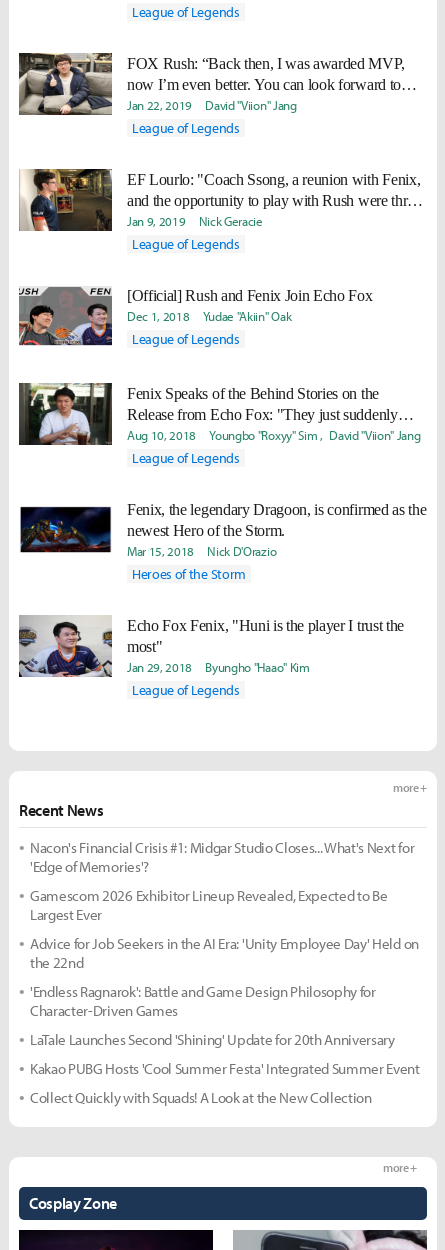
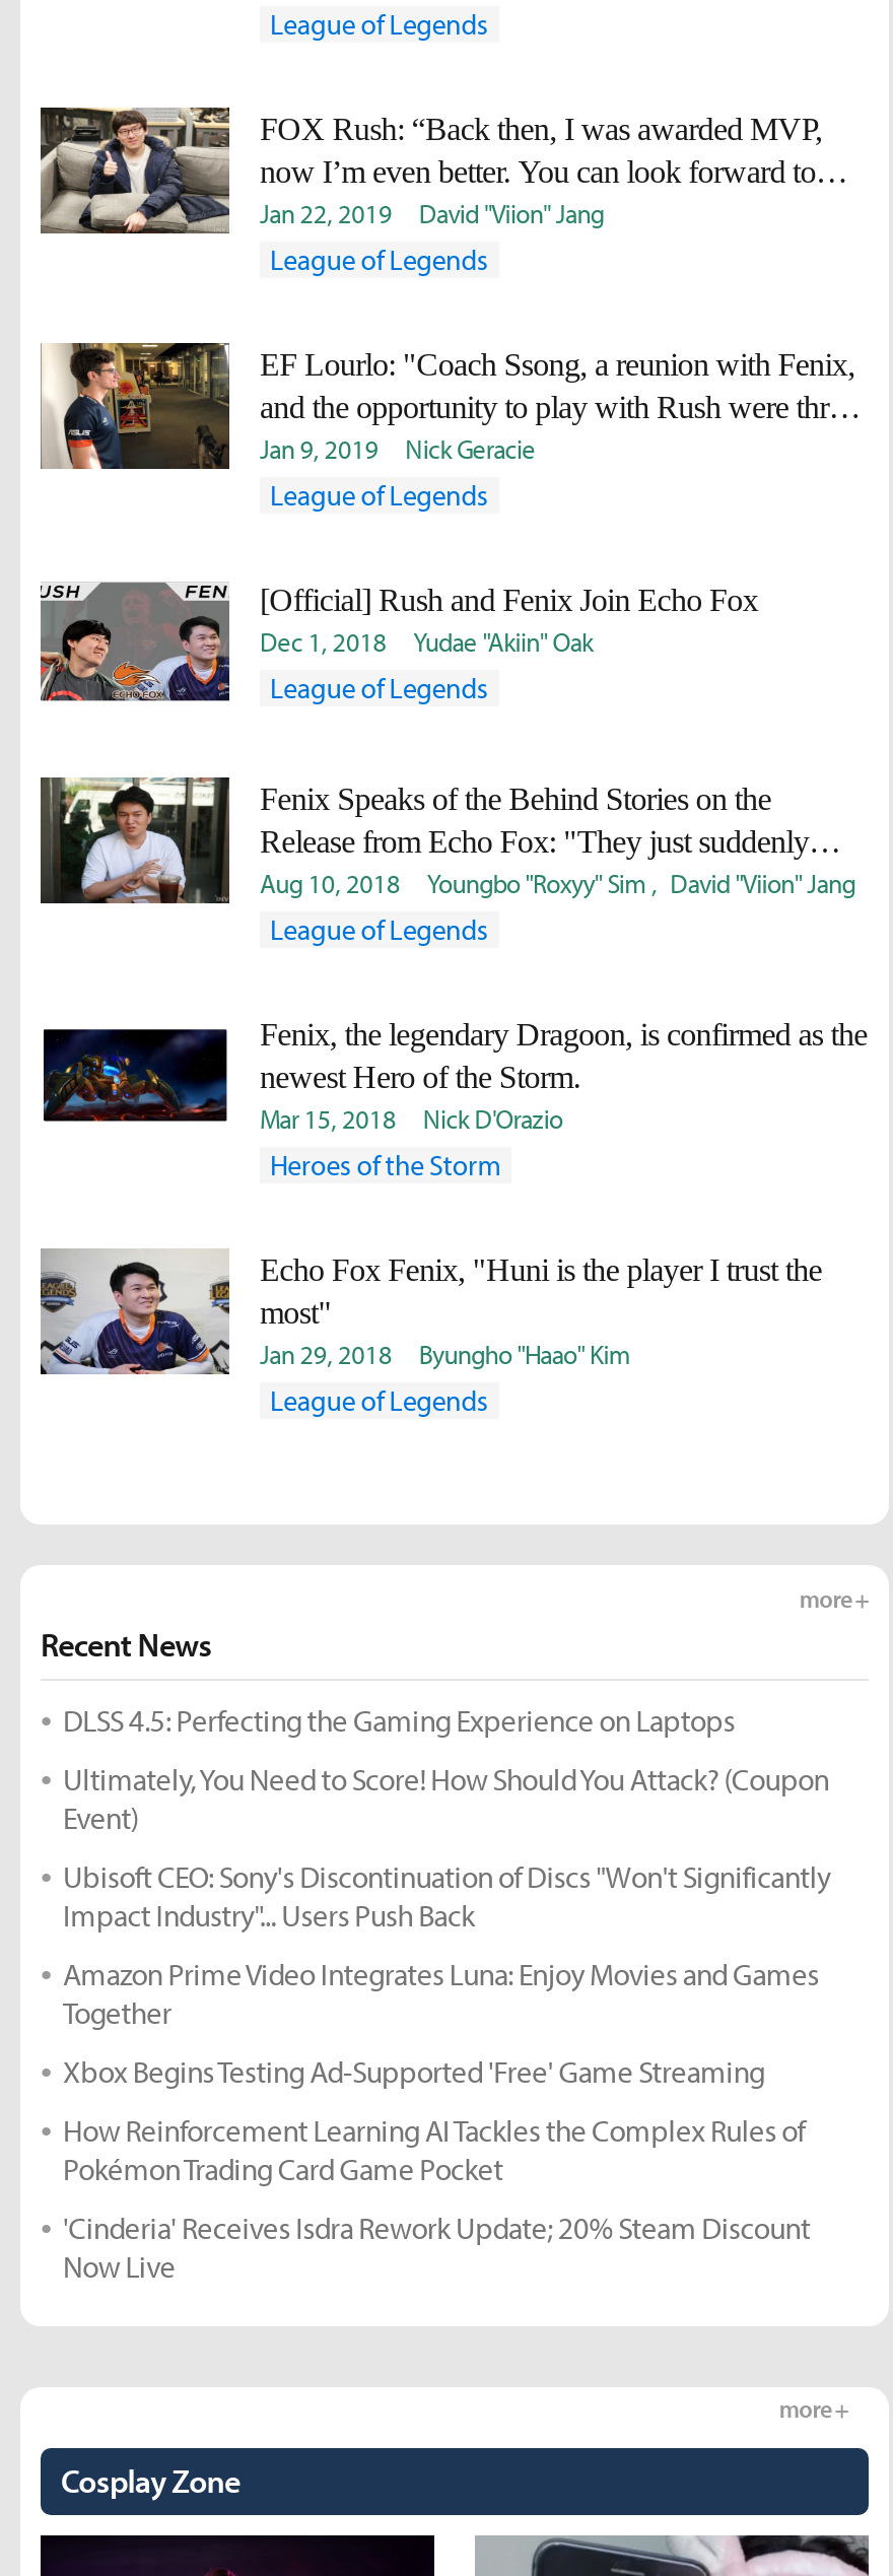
- Nacon's Financial Crisis #1: Midgar Studio Closes... What's Next for
- 'Edge of Memories'?
+ DLSS 4.5: Perfecting the Gaming Experience on Laptops

- Gamescom 2026 Exhibitor Lineup Revealed, Expected to Be
- Largest Ever
+ Ultimately, You Need to Score! How Should You Attack? (Coupon
+ Event)

- Advice for Job Seekers in the AI Era: 'Unity Employee Day' Held on
- the 22nd
+ Ubisoft CEO: Sony's Discontinuation of Discs "Won't Significantly
+ Impact Industry"... Users Push Back

- 'Endless Ragnarok': Battle and Game Design Philosophy for
- Character-Driven Games
+ Amazon Prime Video Integrates Luna: Enjoy Movies and Games
+ Together

- LaTale Launches Second 'Shining' Update for 20th Anniversary
+ Xbox Begins Testing Ad-Supported 'Free' Game Streaming

- Kakao PUBG Hosts 'Cool Summer Festa' Integrated Summer Event
+ How Reinforcement Learning AI Tackles the Complex Rules of
+ Pokémon Trading Card Game Pocket

- Collect Quickly with Squads! A Look at the New Collection
+ 'Cinderia' Receives Isdra Rework Update; 20% Steam Discount
+ Now Live
